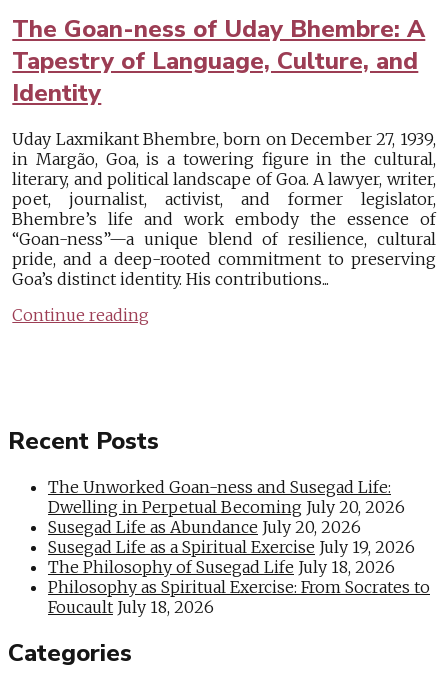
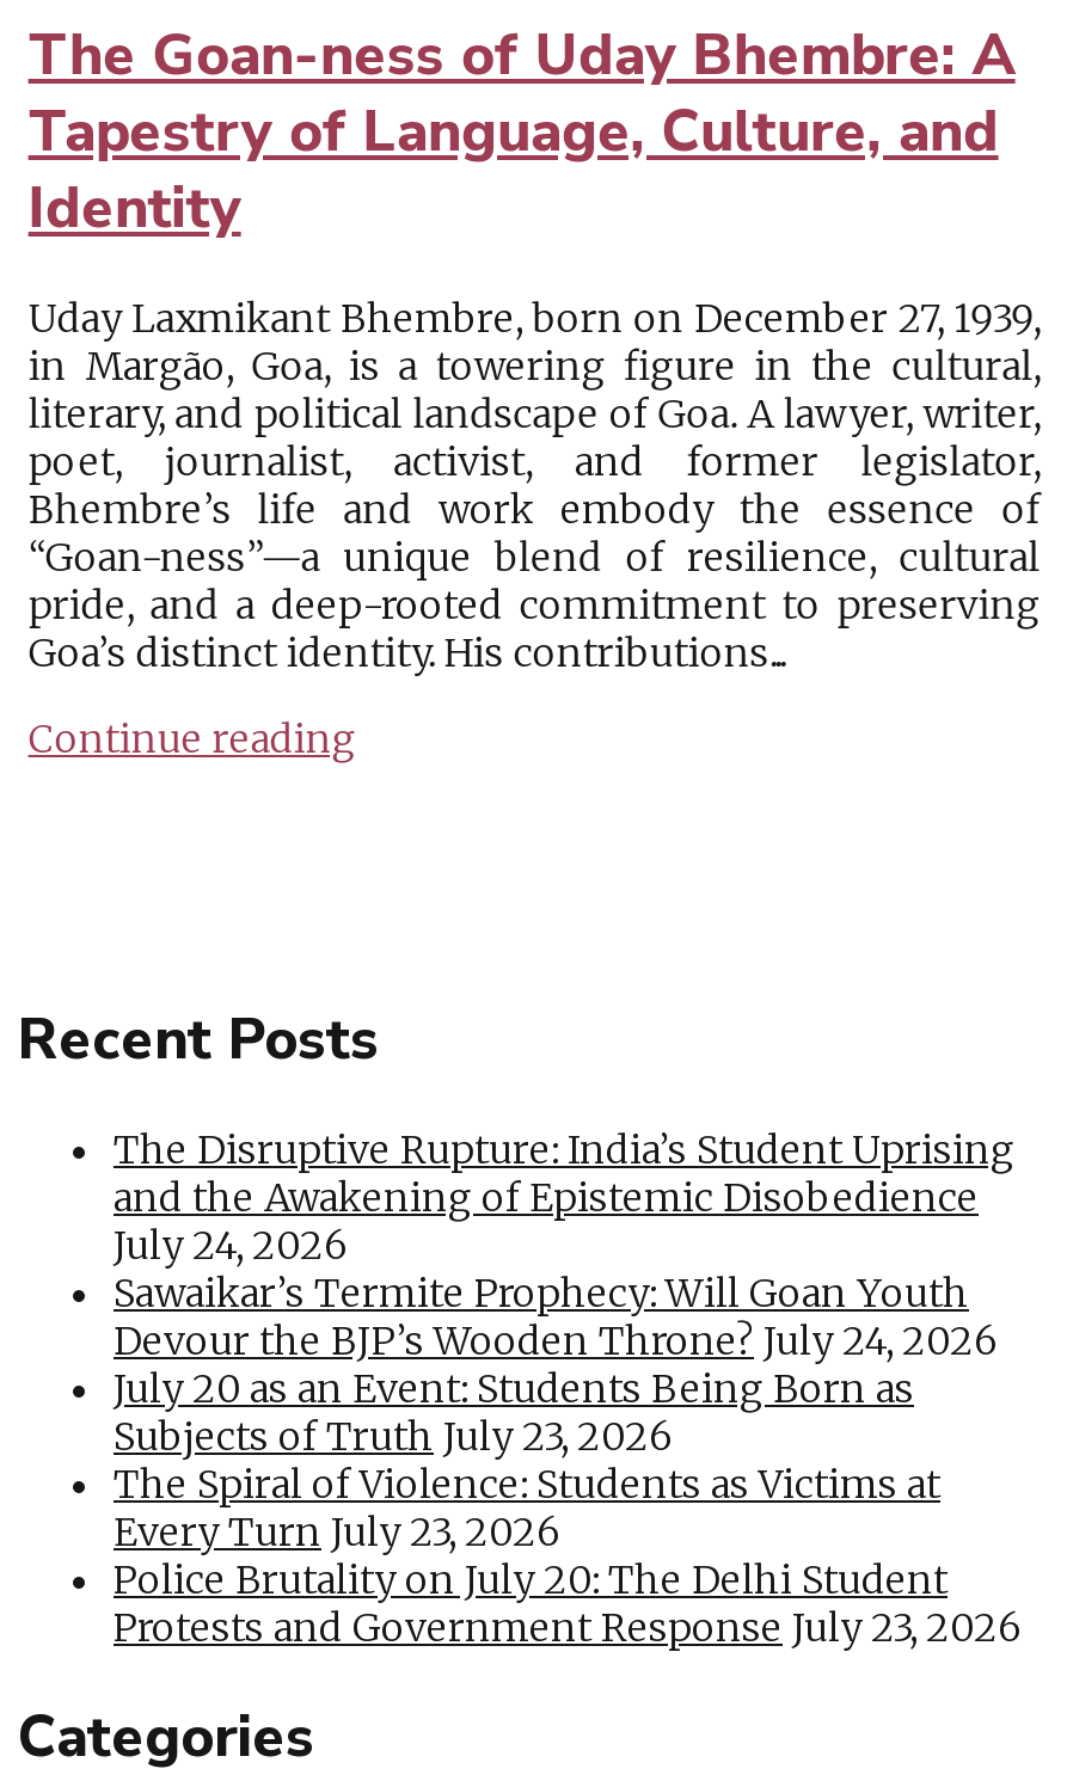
- The Unworked Goan-ness and Susegad Life:
- Dwelling in Perpetual Becoming July 20, 2026
- Susegad Life as Abundance July 20, 2026
- Susegad Life as a Spiritual Exercise July 19, 2026
- The Philosophy of Susegad Life July 18, 2026
- Philosophy as Spiritual Exercise: From Socrates to
- Foucault July 18, 2026
+ The Disruptive Rupture: India’s Student Uprising
+ and the Awakening of Epistemic Disobedience
+ July 24, 2026
+ Sawaikar’s Termite Prophecy: Will Goan Youth
+ Devour the BJP’s Wooden Throne? July 24, 2026
+ July 20 as an Event: Students Being Born as
+ Subjects of Truth July 23, 2026
+ The Spiral of Violence: Students as Victims at
+ Every Turn July 23, 2026
+ Police Brutality on July 20: The Delhi Student
+ Protests and Government Response July 23, 2026
